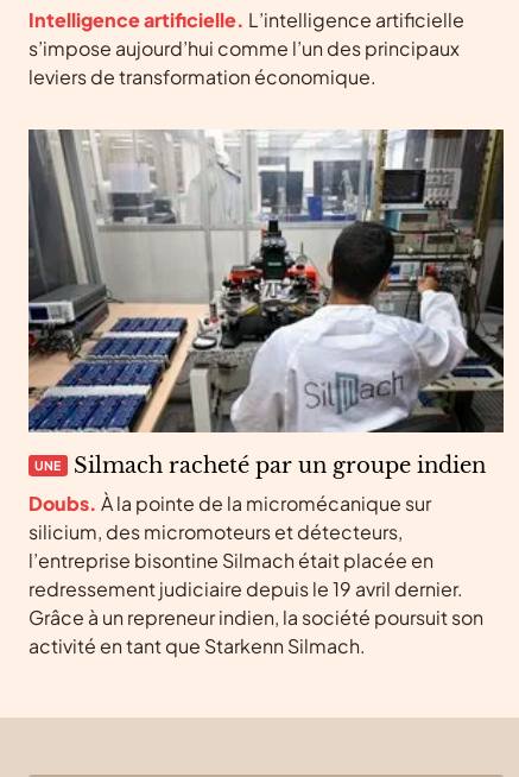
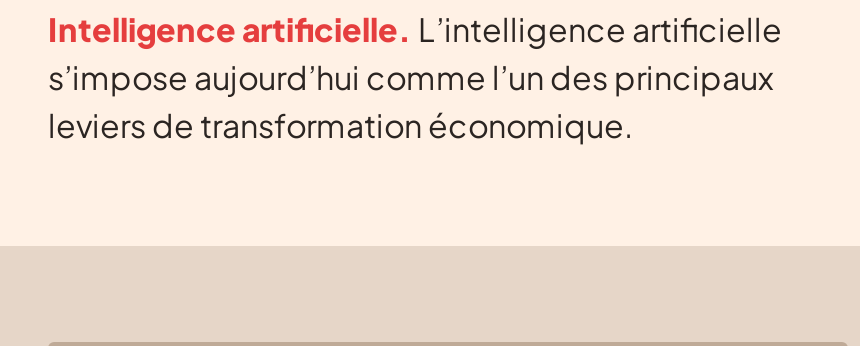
- [image]
- UNE
- Silmach racheté par un groupe indien
- Doubs. À la pointe de la micromécanique sur
- silicium, des micromoteurs et détecteurs,
- l’entreprise bisontine Silmach était placée en
- redressement judiciaire depuis le 19 avril dernier.
- Grâce à un repreneur indien, la société poursuit son
- activité en tant que Starkenn Silmach.
